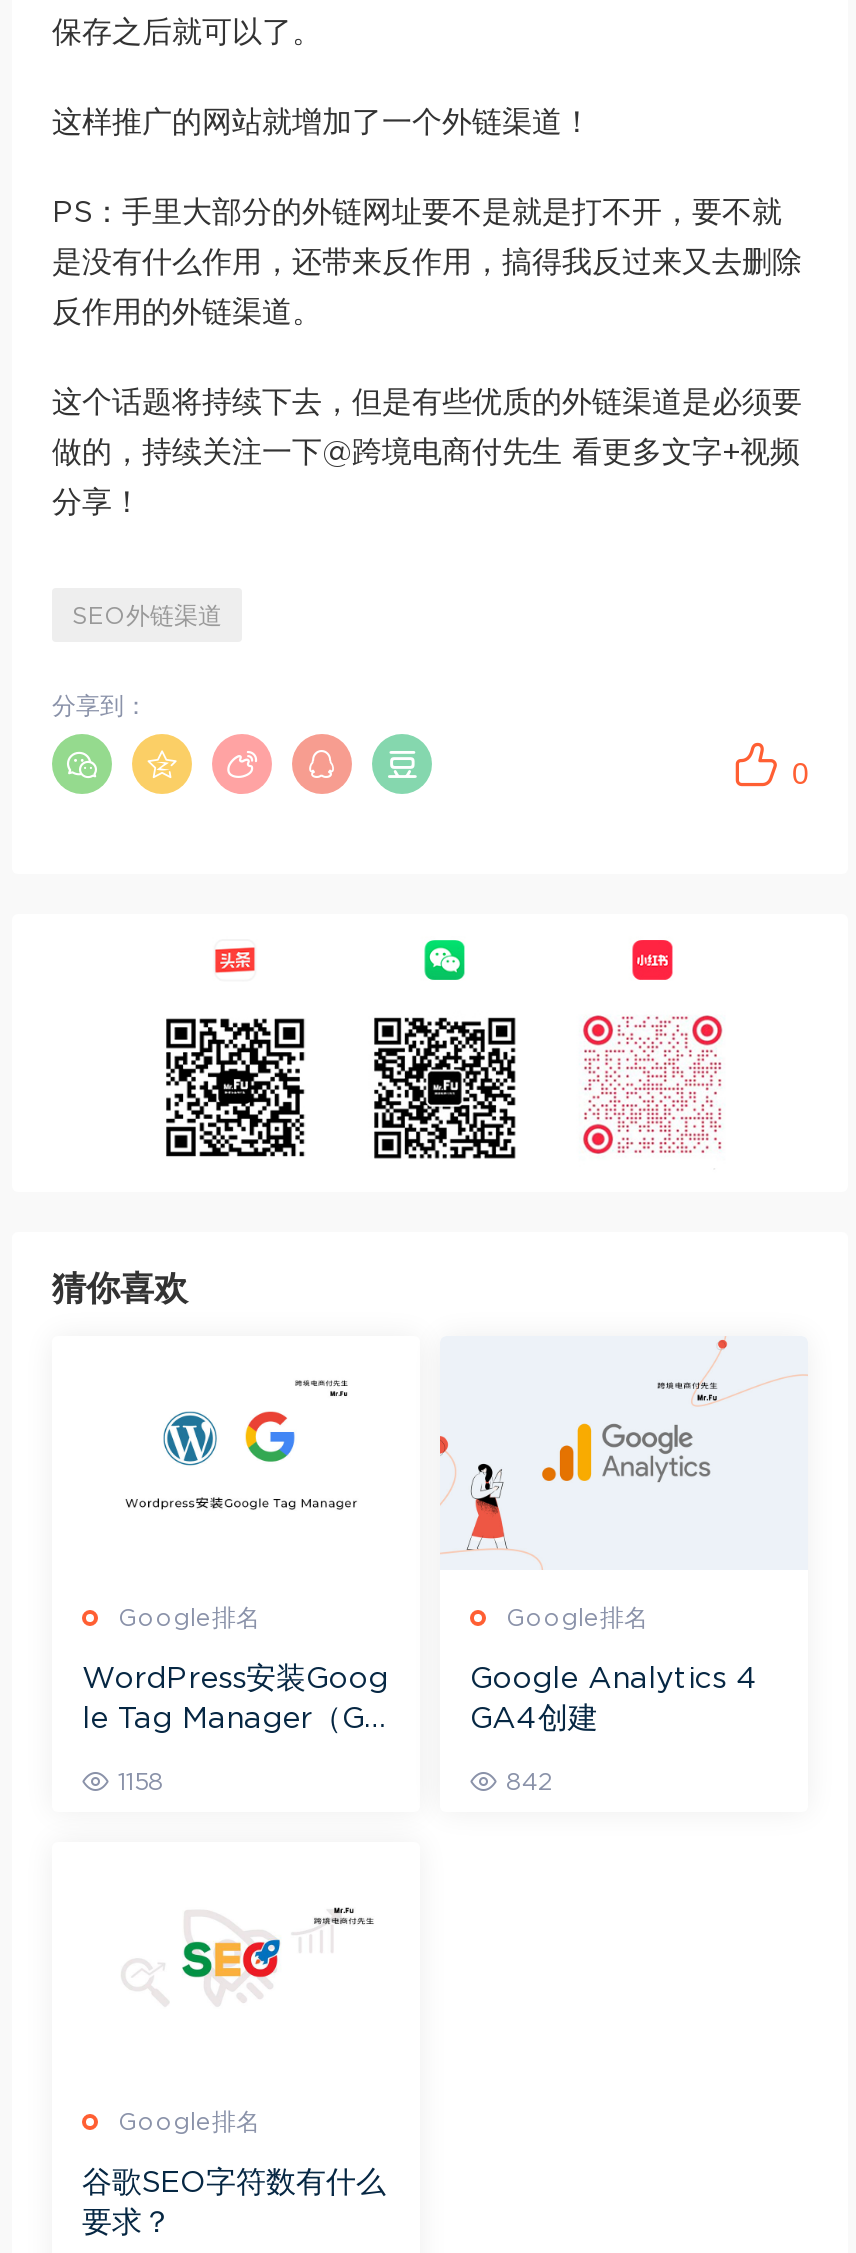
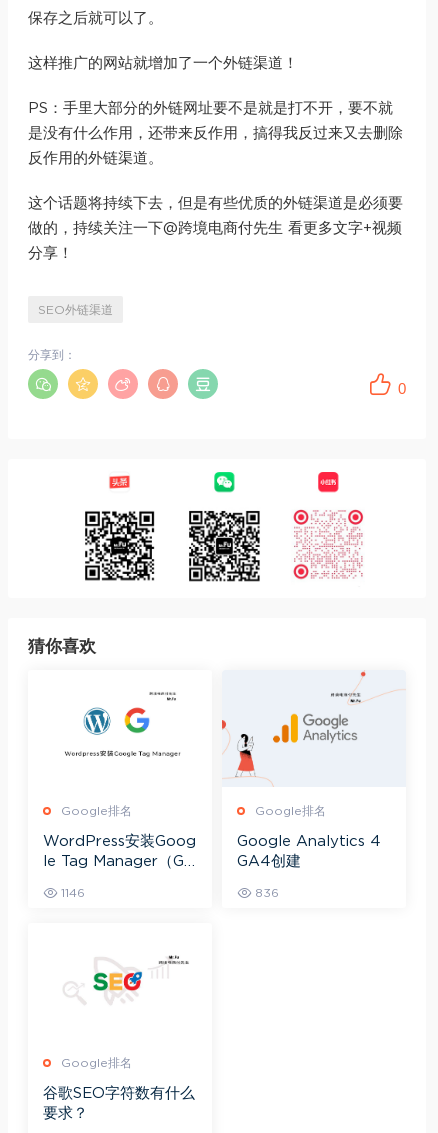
- 1158
+ 1146

- 842
+ 836
